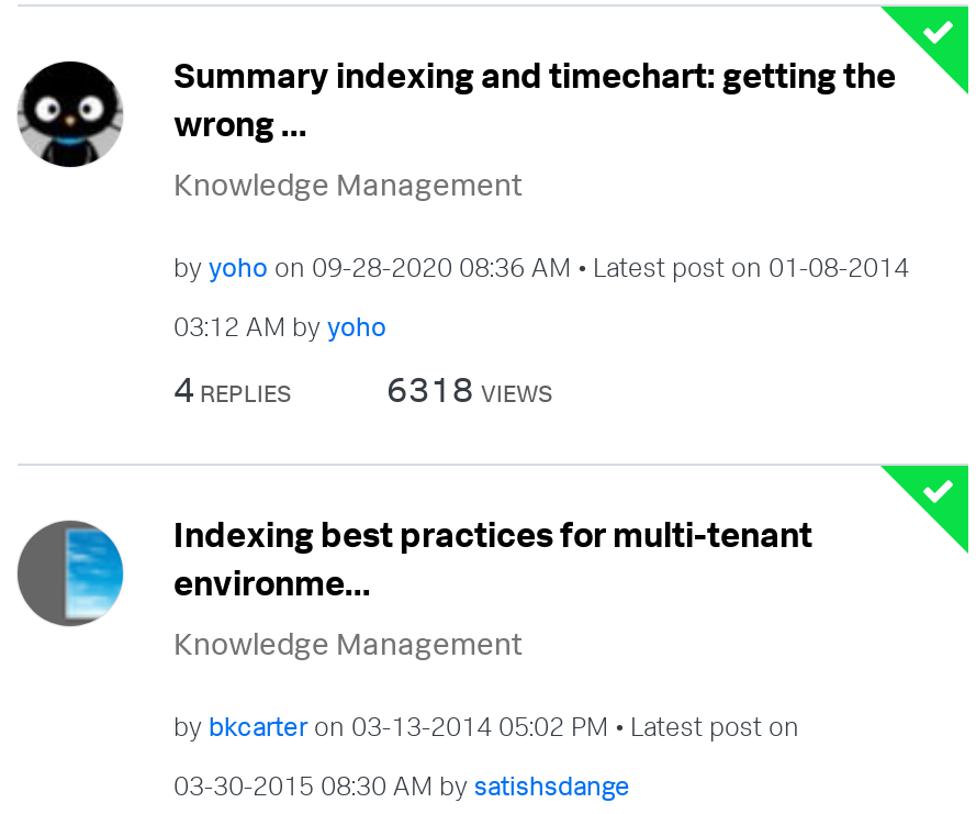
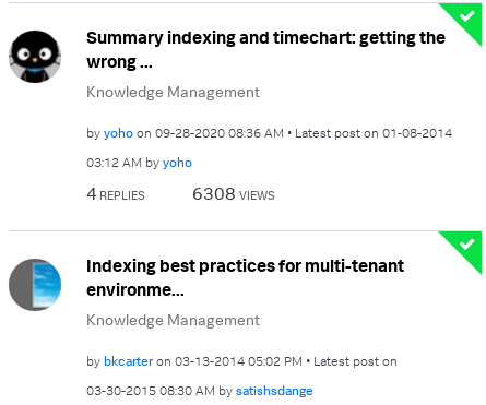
- 6318 VIEWS
+ 6308 VIEWS
